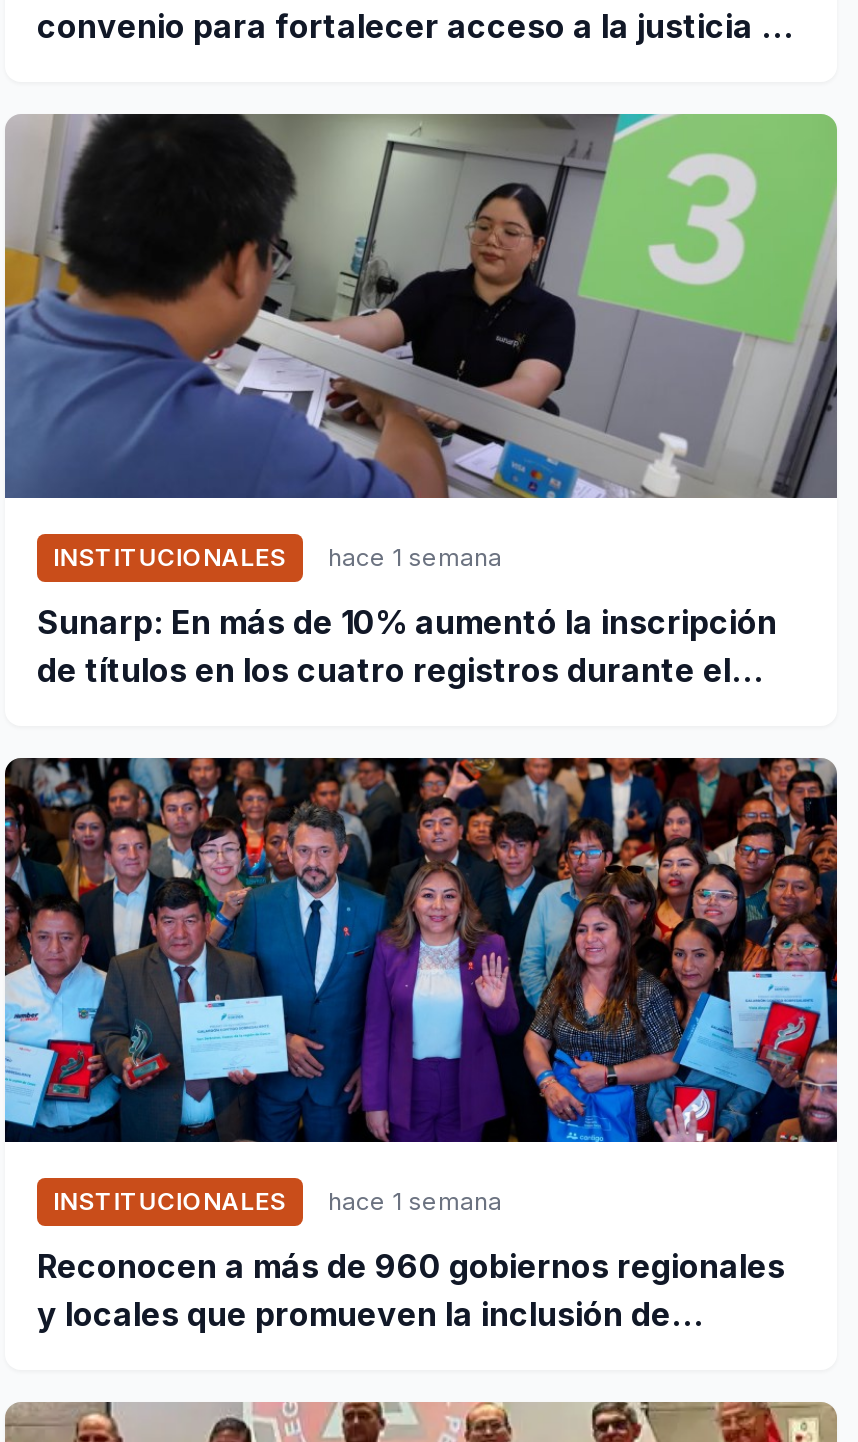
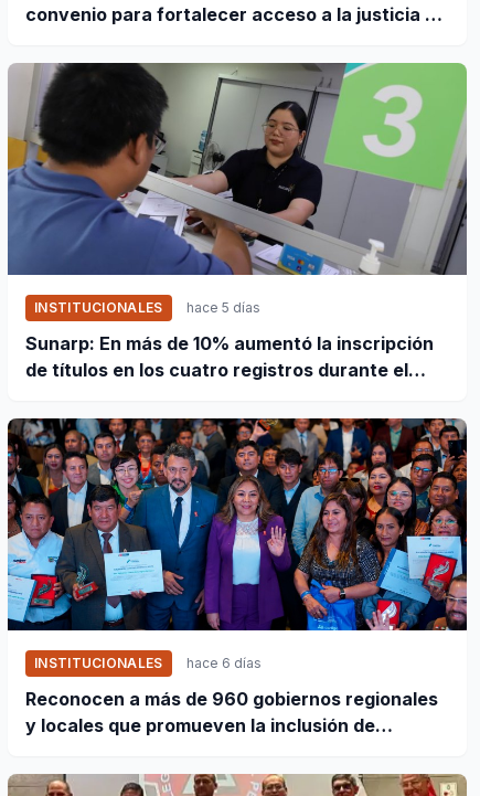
- INSTITUCIONALES hace 1 semana
+ INSTITUCIONALES hace 5 días

- INSTITUCIONALES hace 1 semana
+ INSTITUCIONALES hace 6 días
